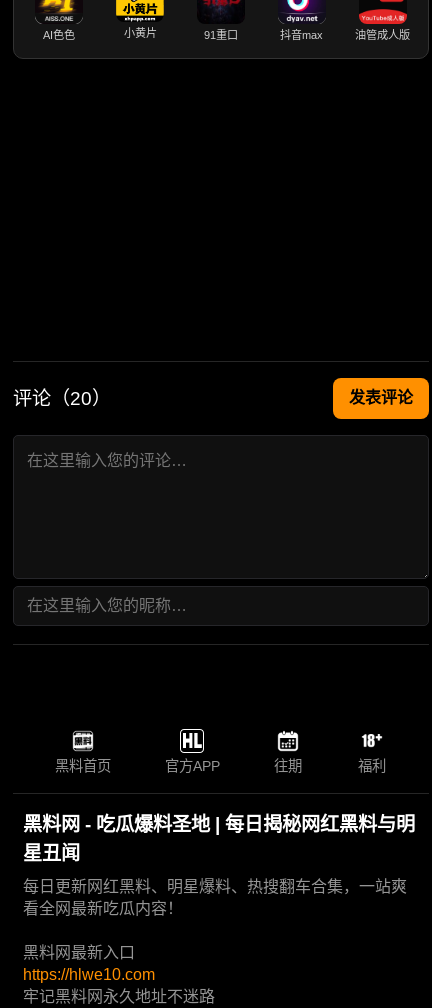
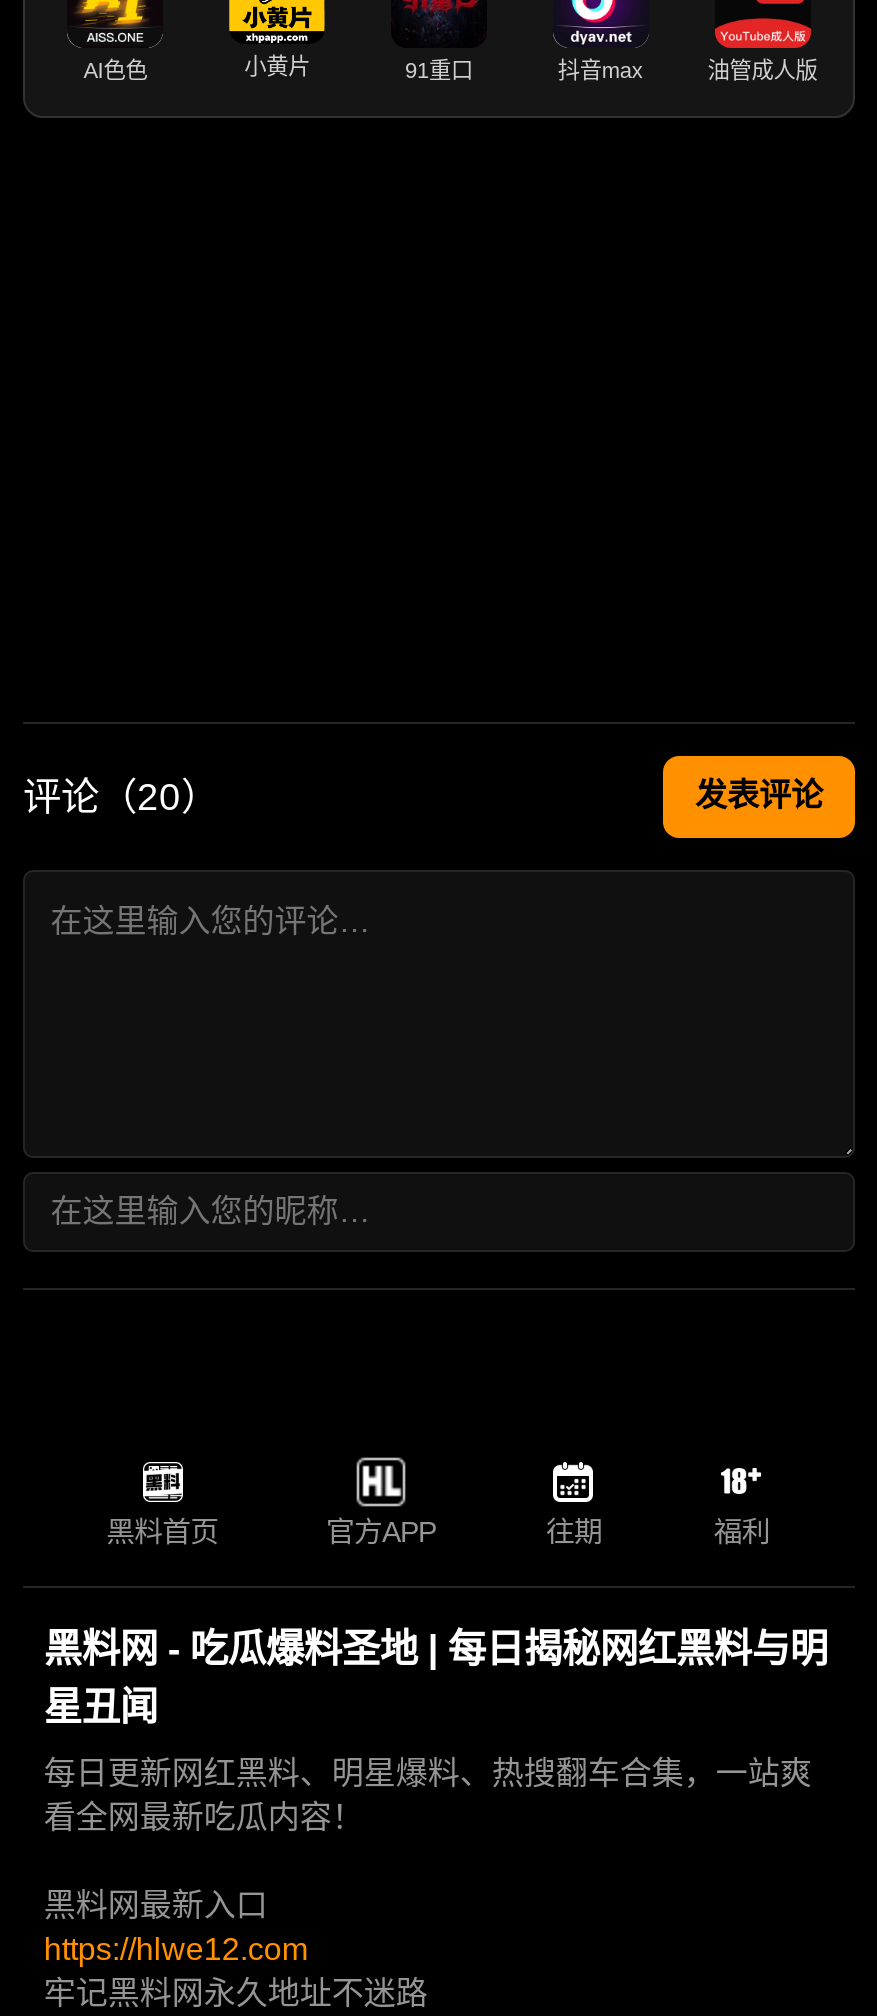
- https://hlwe10.com
+ https://hlwe12.com
